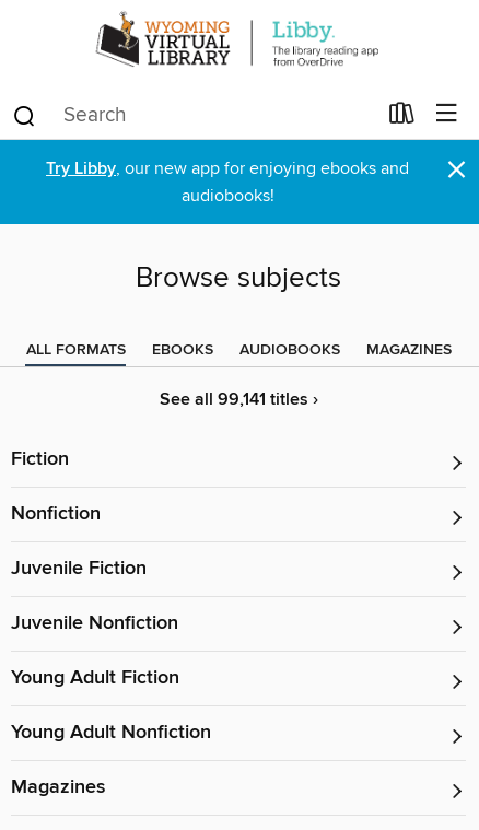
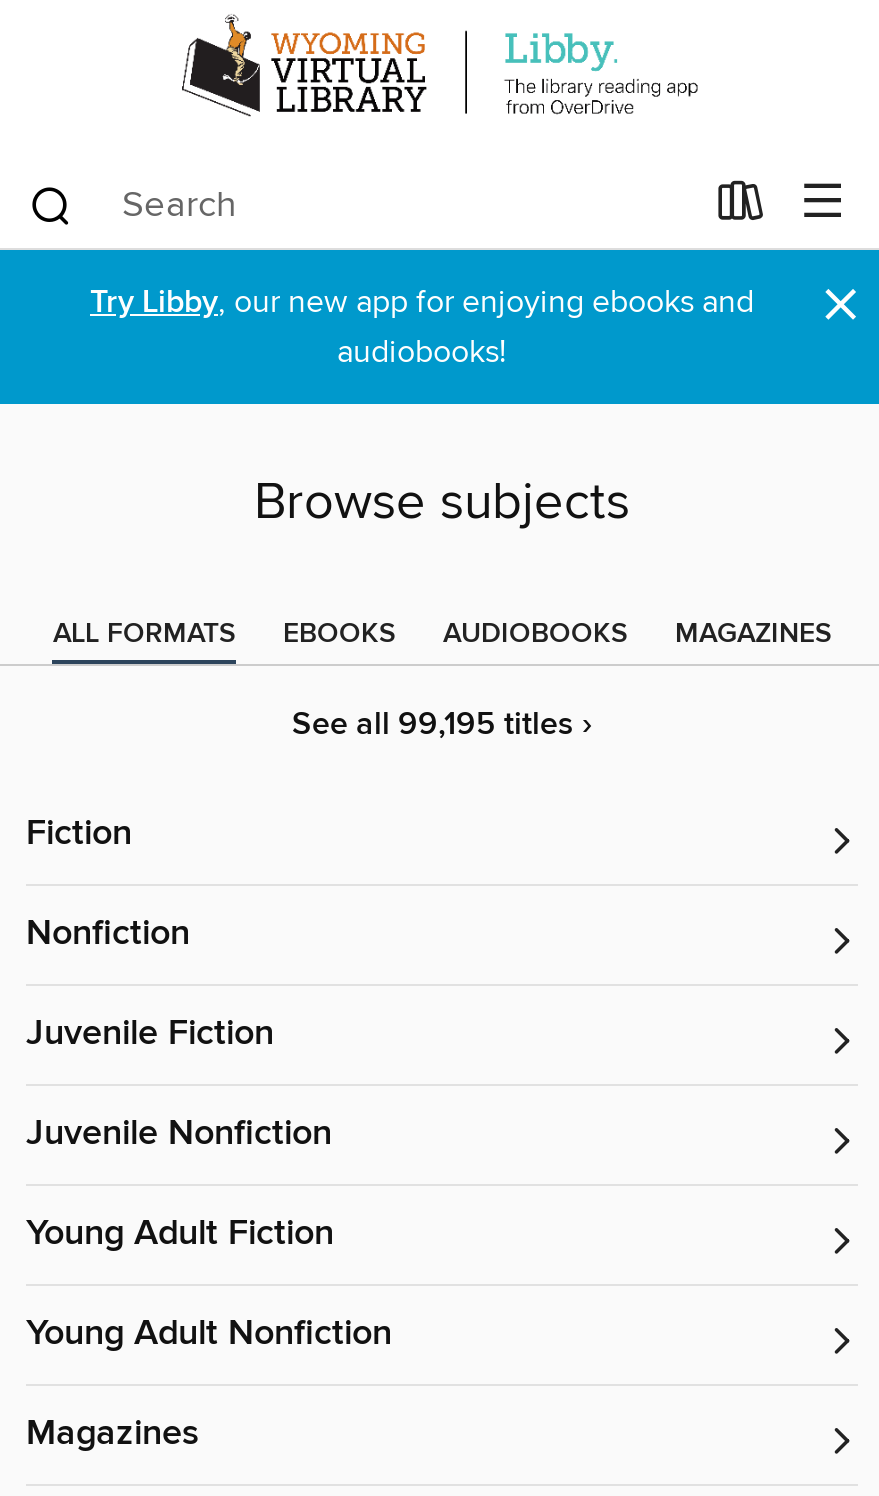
- See all 99,141 titles ›
+ See all 99,195 titles ›
